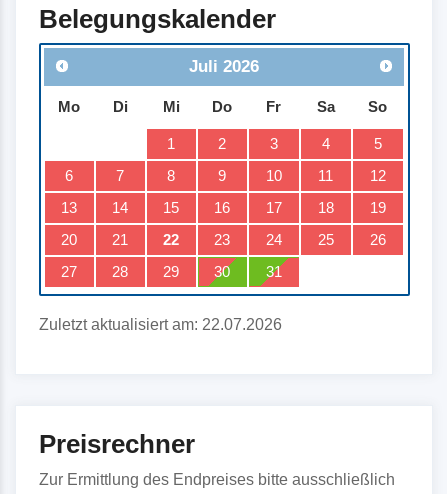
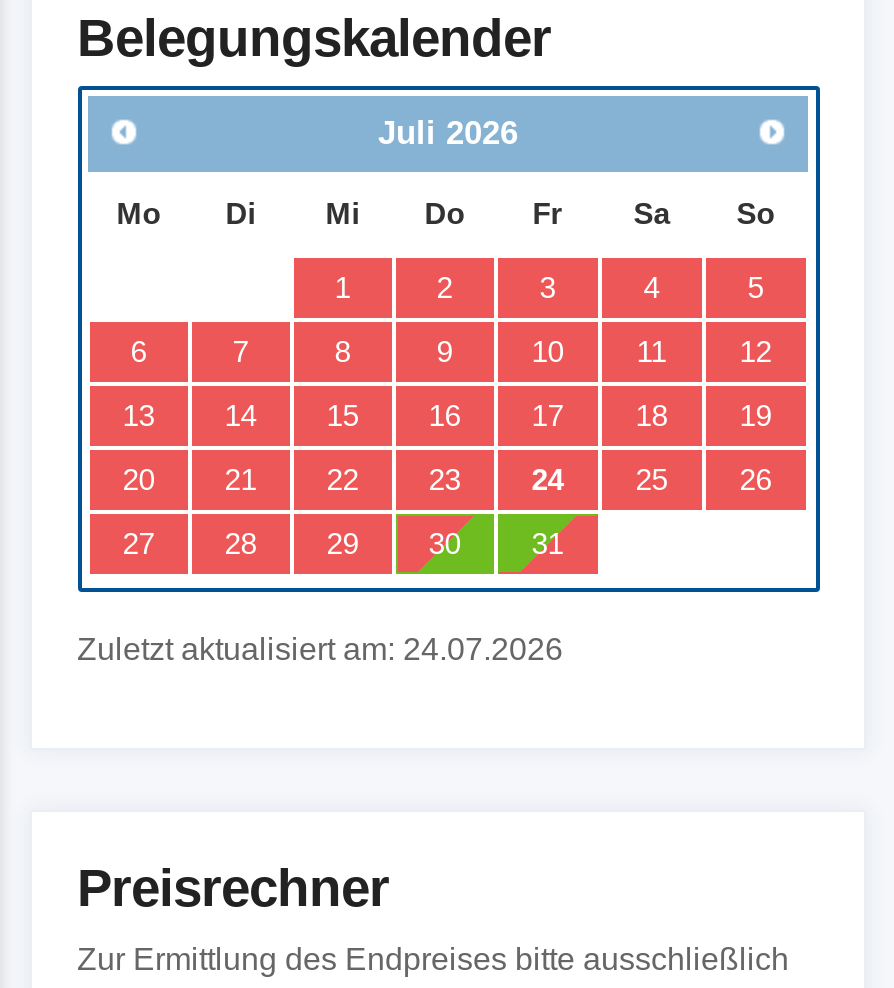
- Zuletzt aktualisiert am: 22.07.2026
+ Zuletzt aktualisiert am: 24.07.2026
